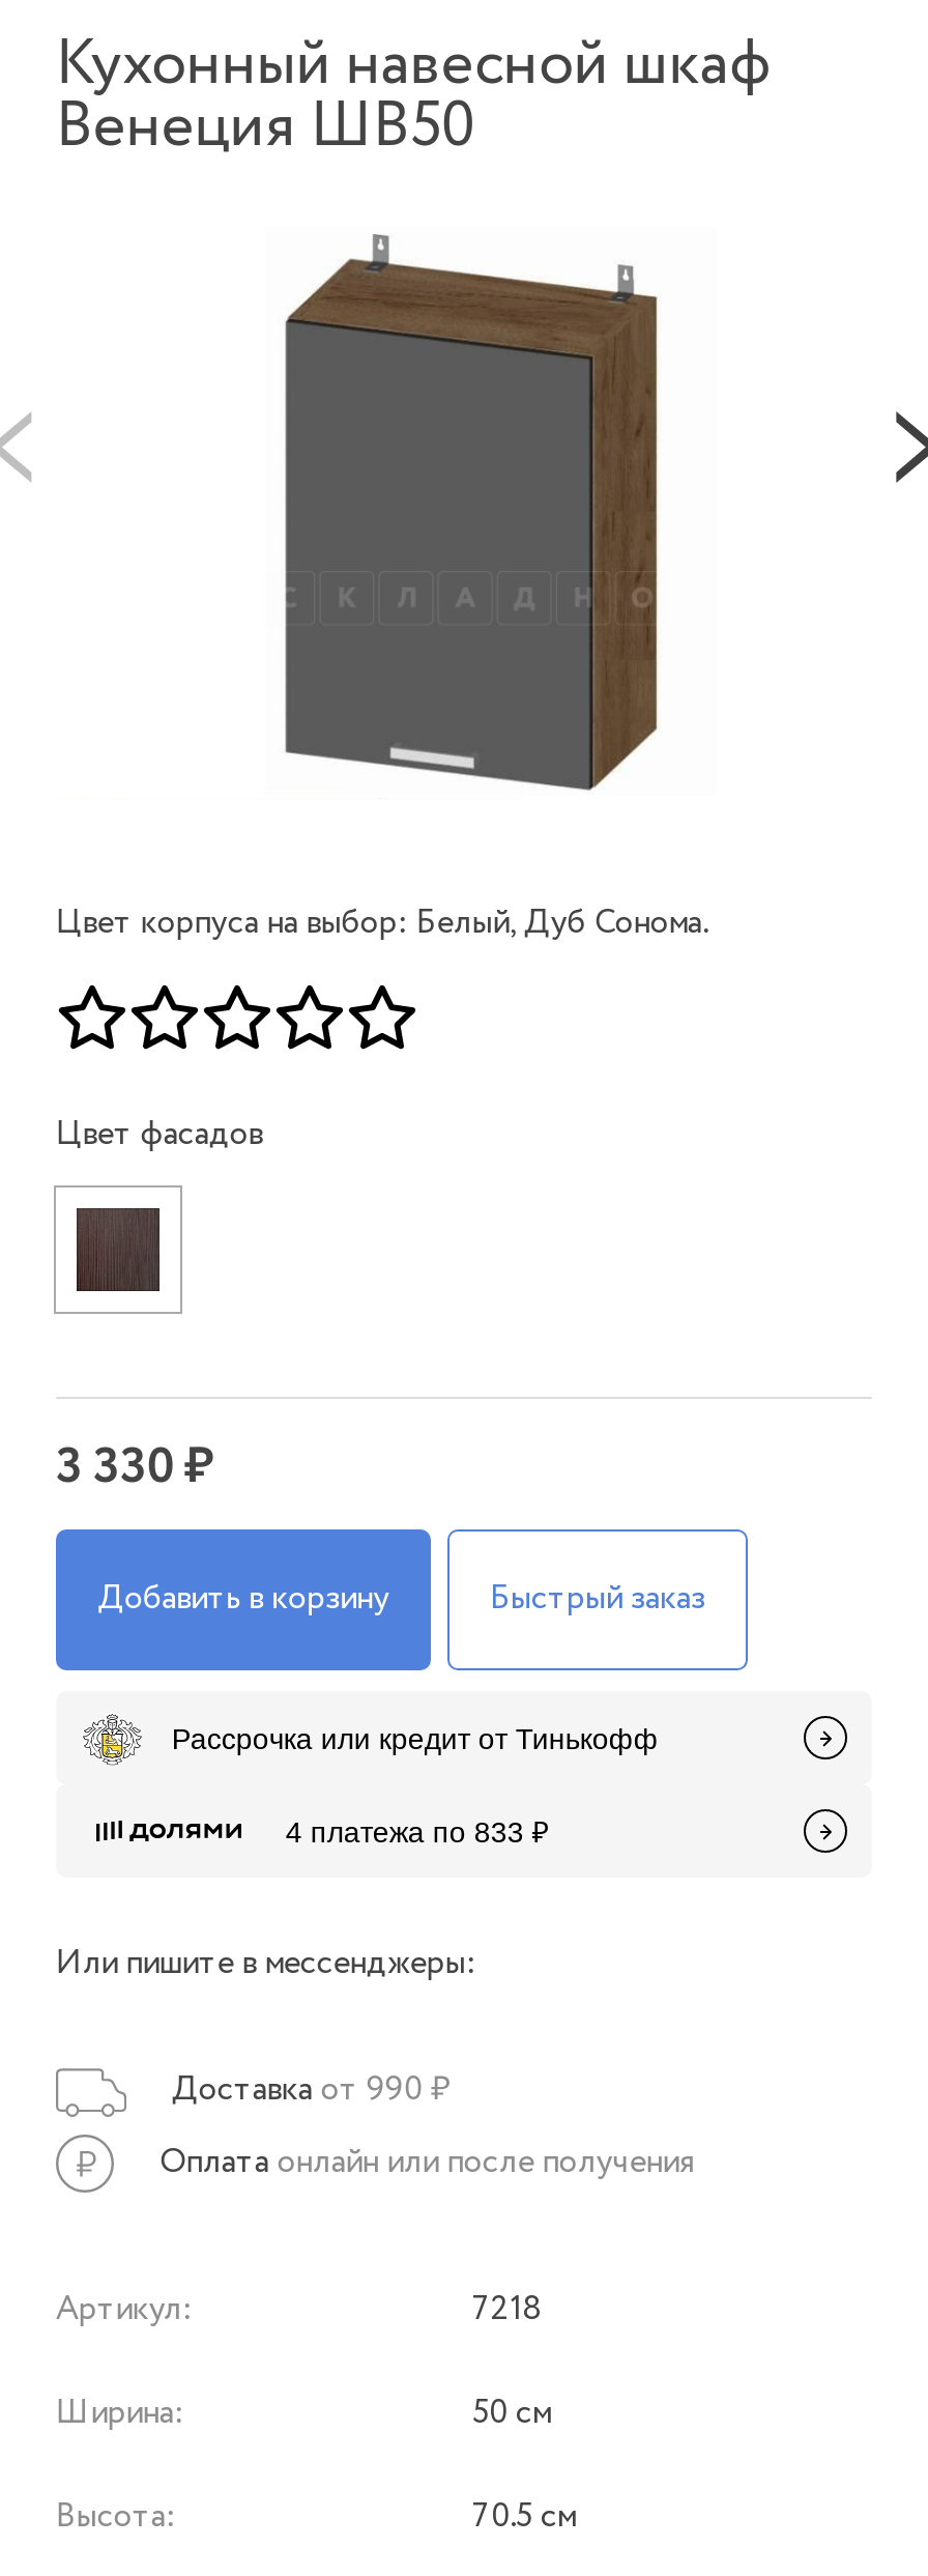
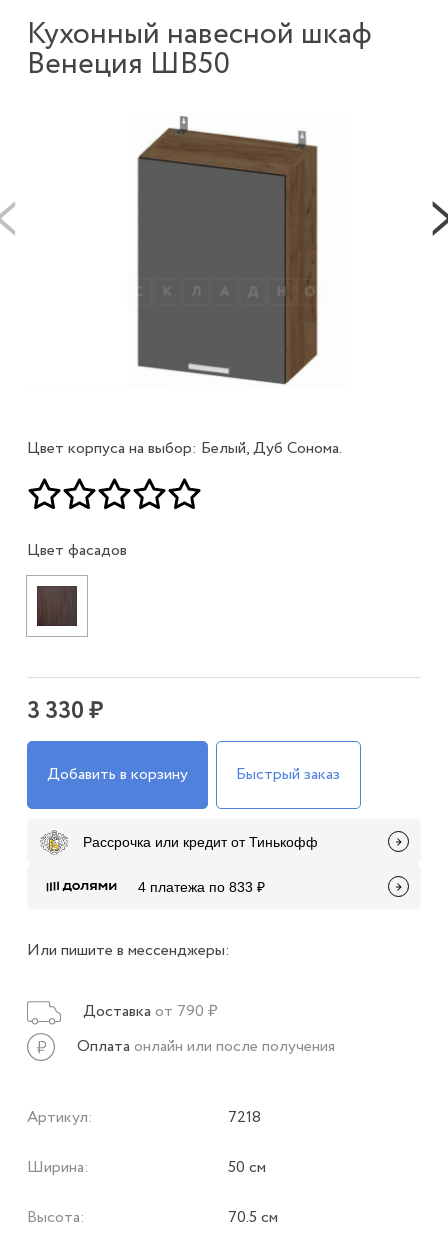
- Доставка от 990 ₽
+ Доставка от 790 ₽
